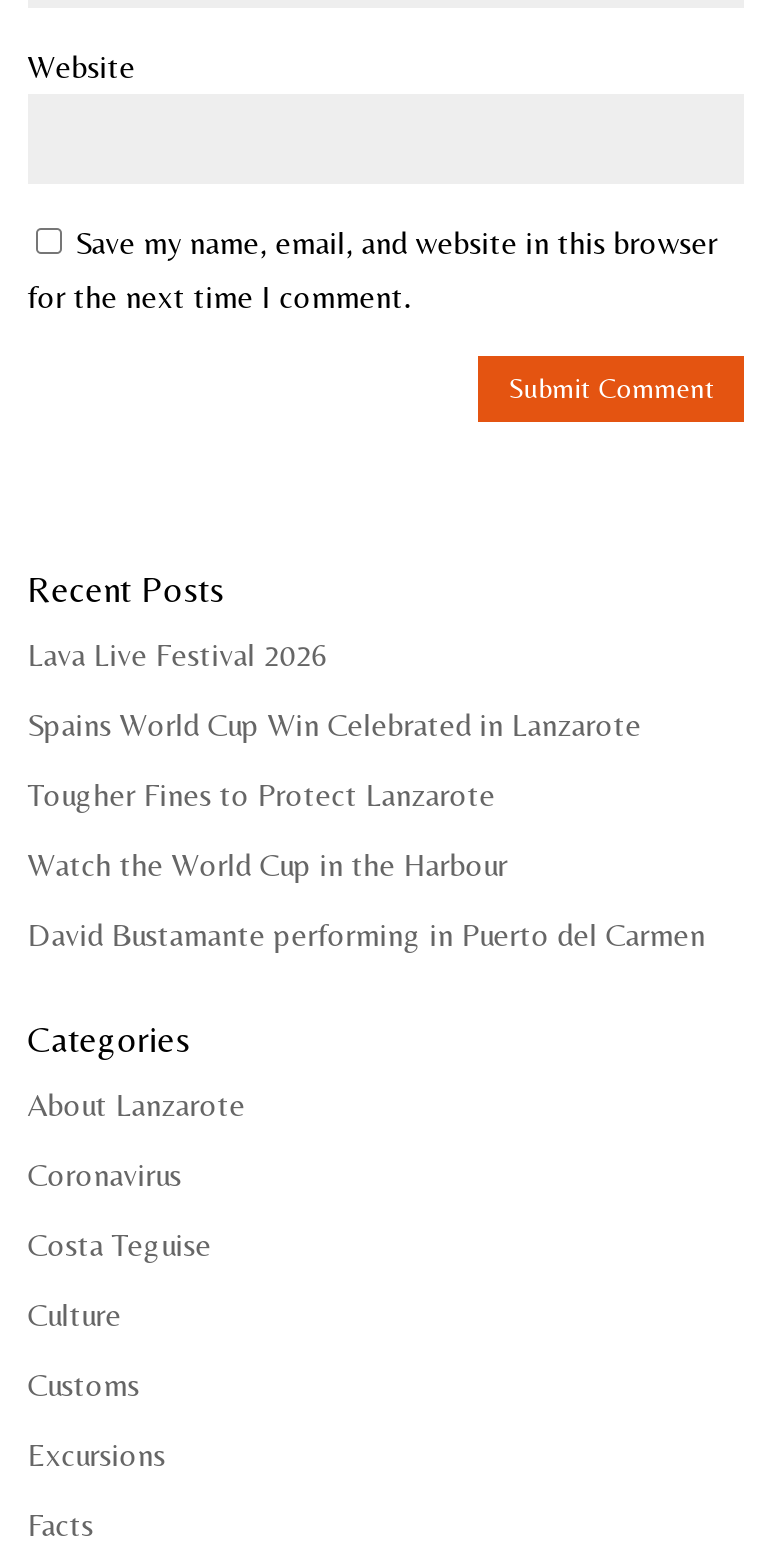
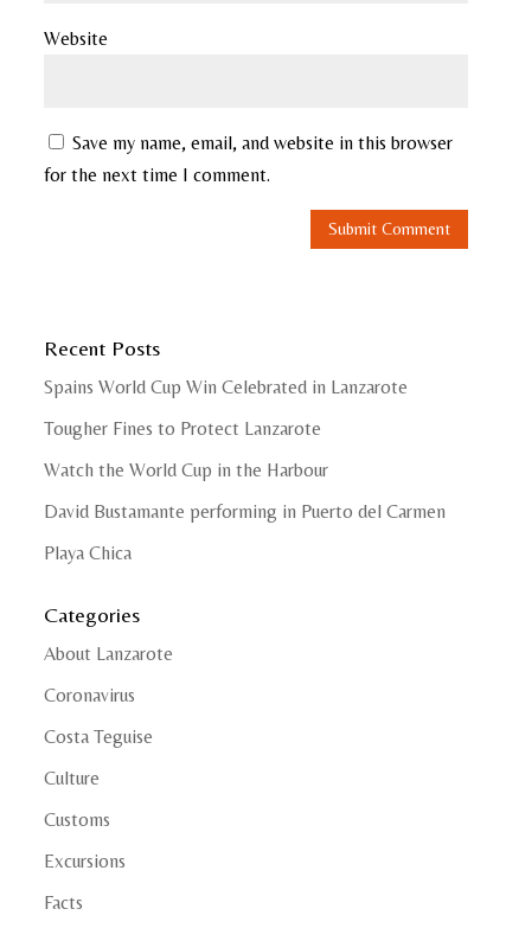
- Lava Live Festival 2026

moved up: Spains World Cup Win Celebrated in Lanzarote | Tougher Fines to Protect Lanzarote | Watch the World Cup in the Harbour | David Bustamante performing in Puerto del Carmen

+ Playa Chica
